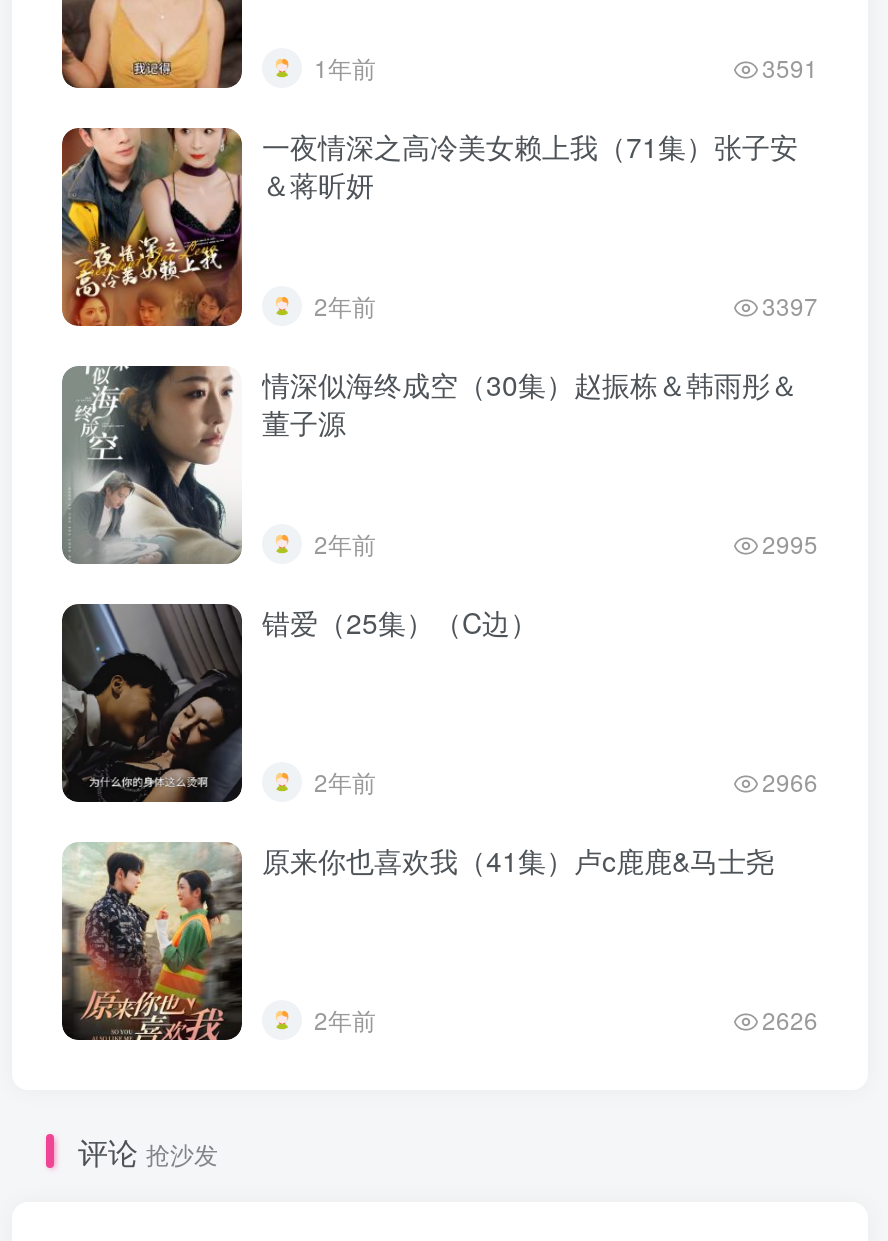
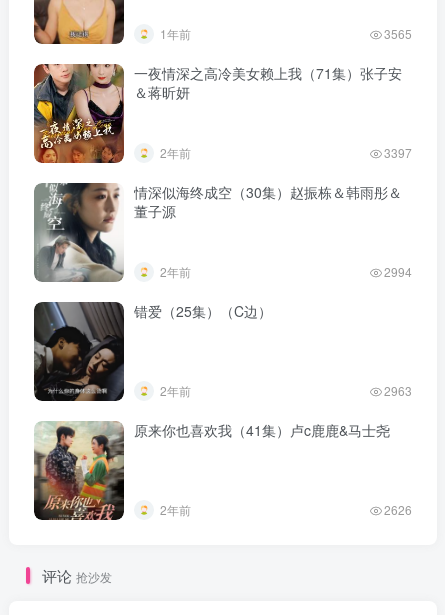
- 3591
+ 3565

- 2995
+ 2994

- 2966
+ 2963
